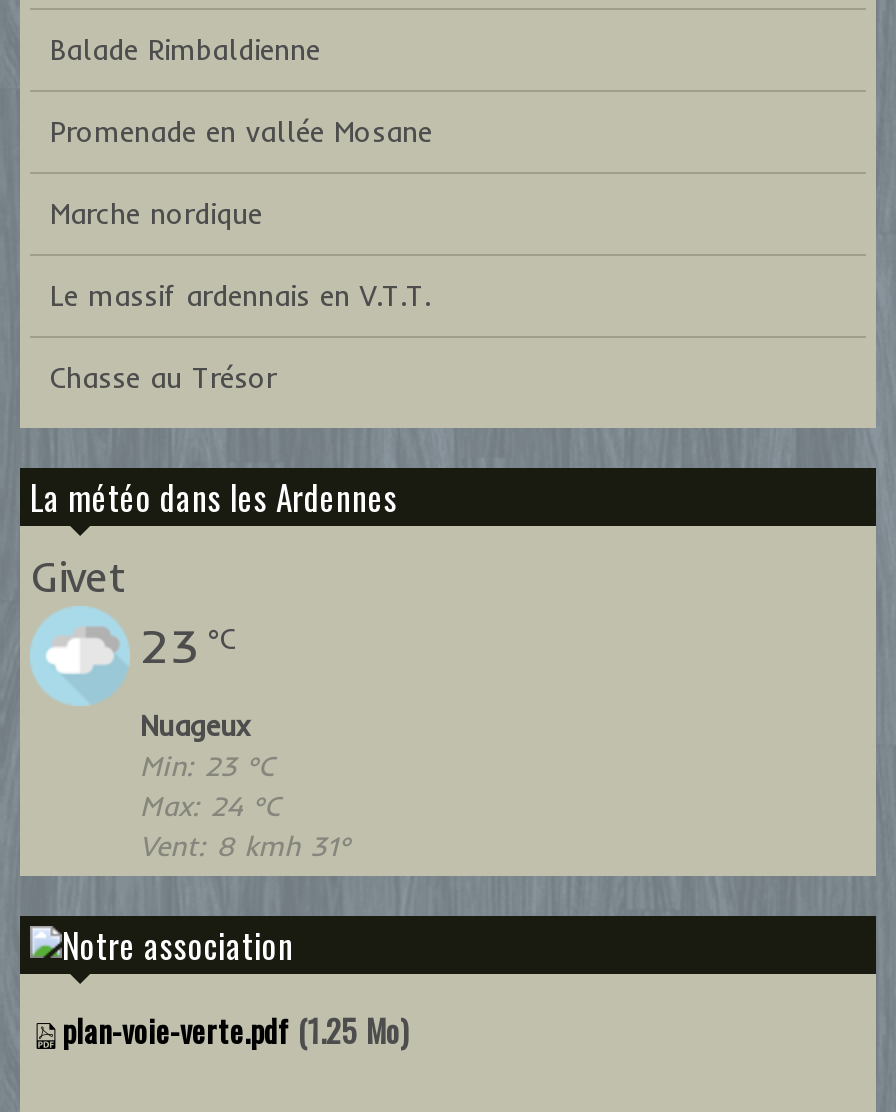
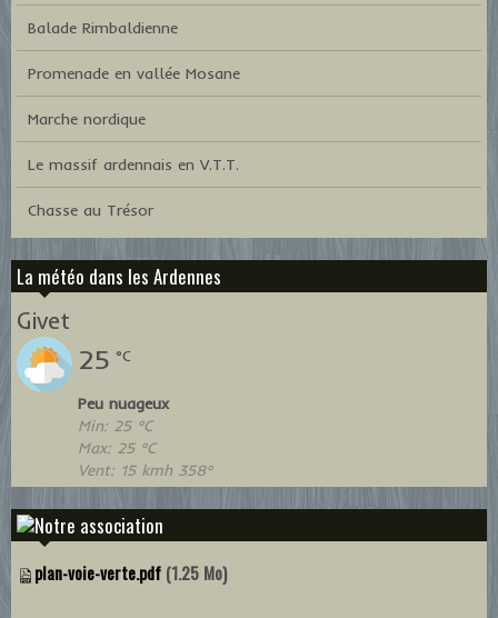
- [image]
- 23 °C
+ [image]
+ 25 °C

- Nuageux
- Min: 23 °C
- Max: 24 °C
- Vent: 8 kmh 31°
+ Peu nuageux
+ Min: 25 °C
+ Max: 25 °C
+ Vent: 15 kmh 358°
